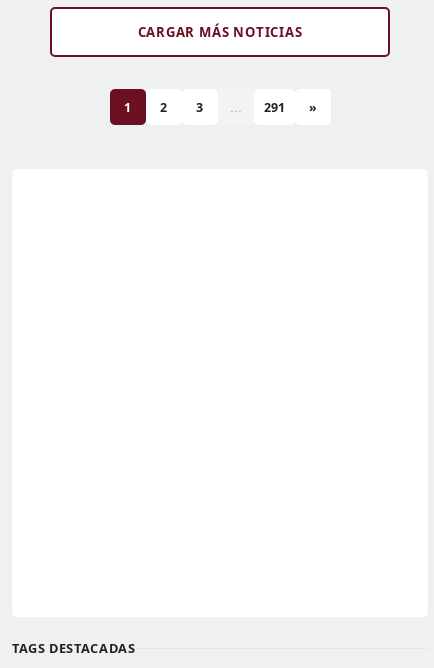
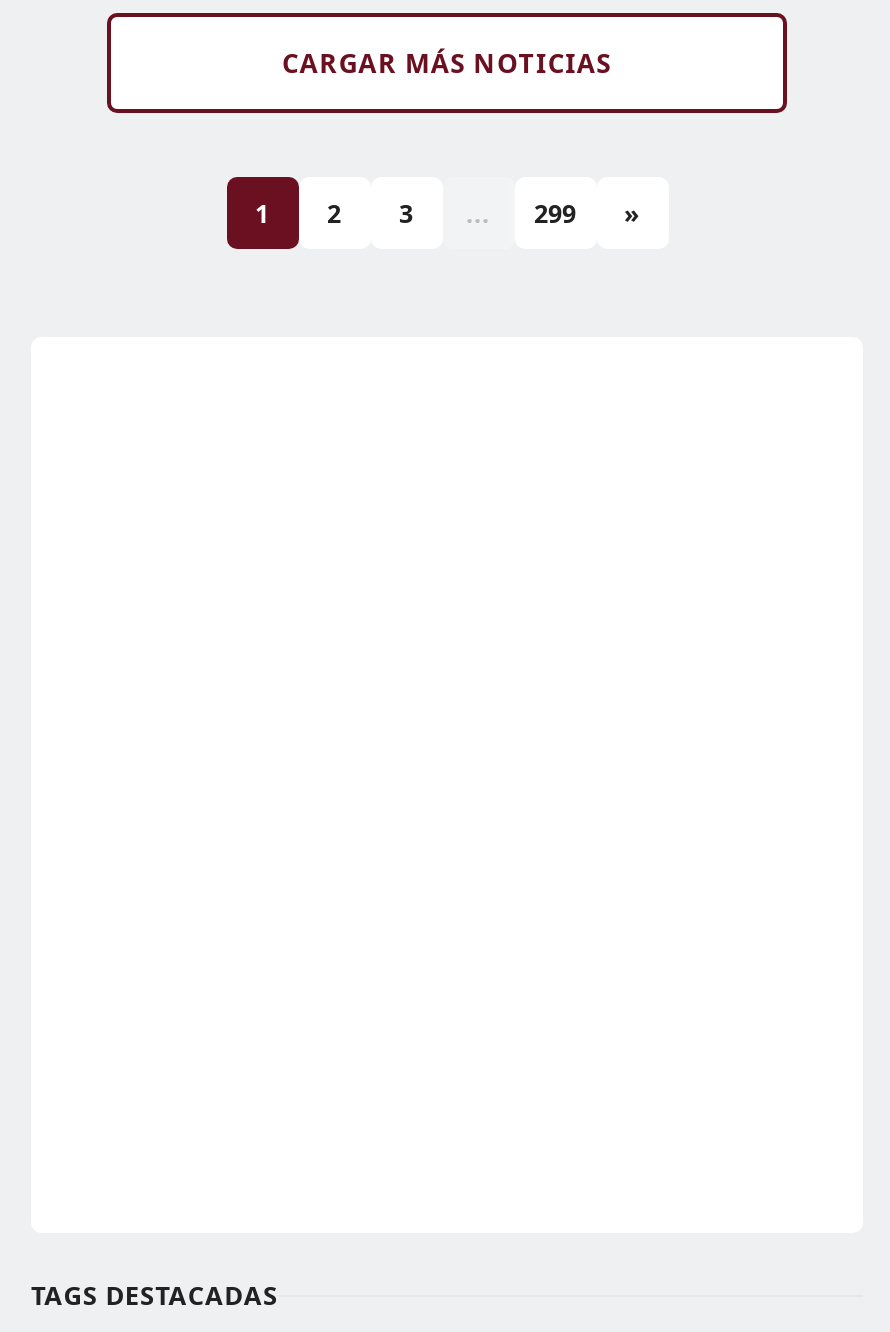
- 291
+ 299
